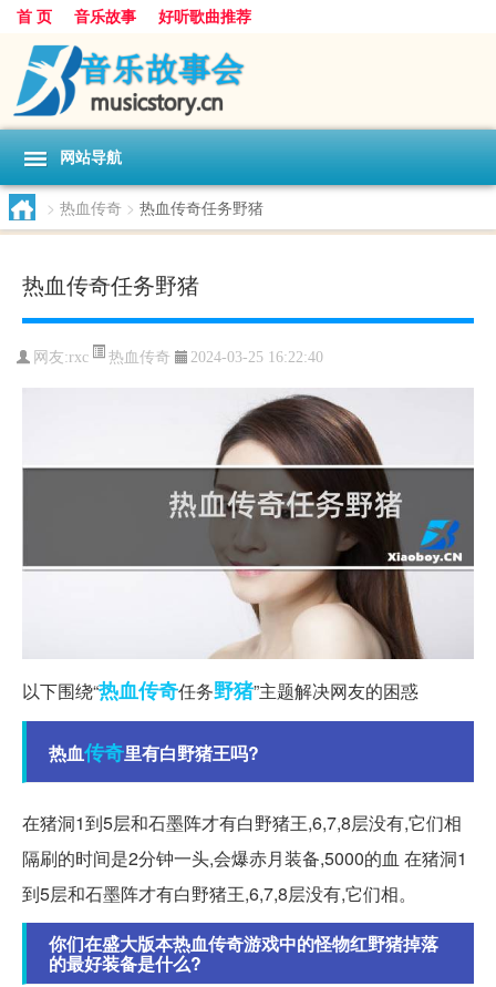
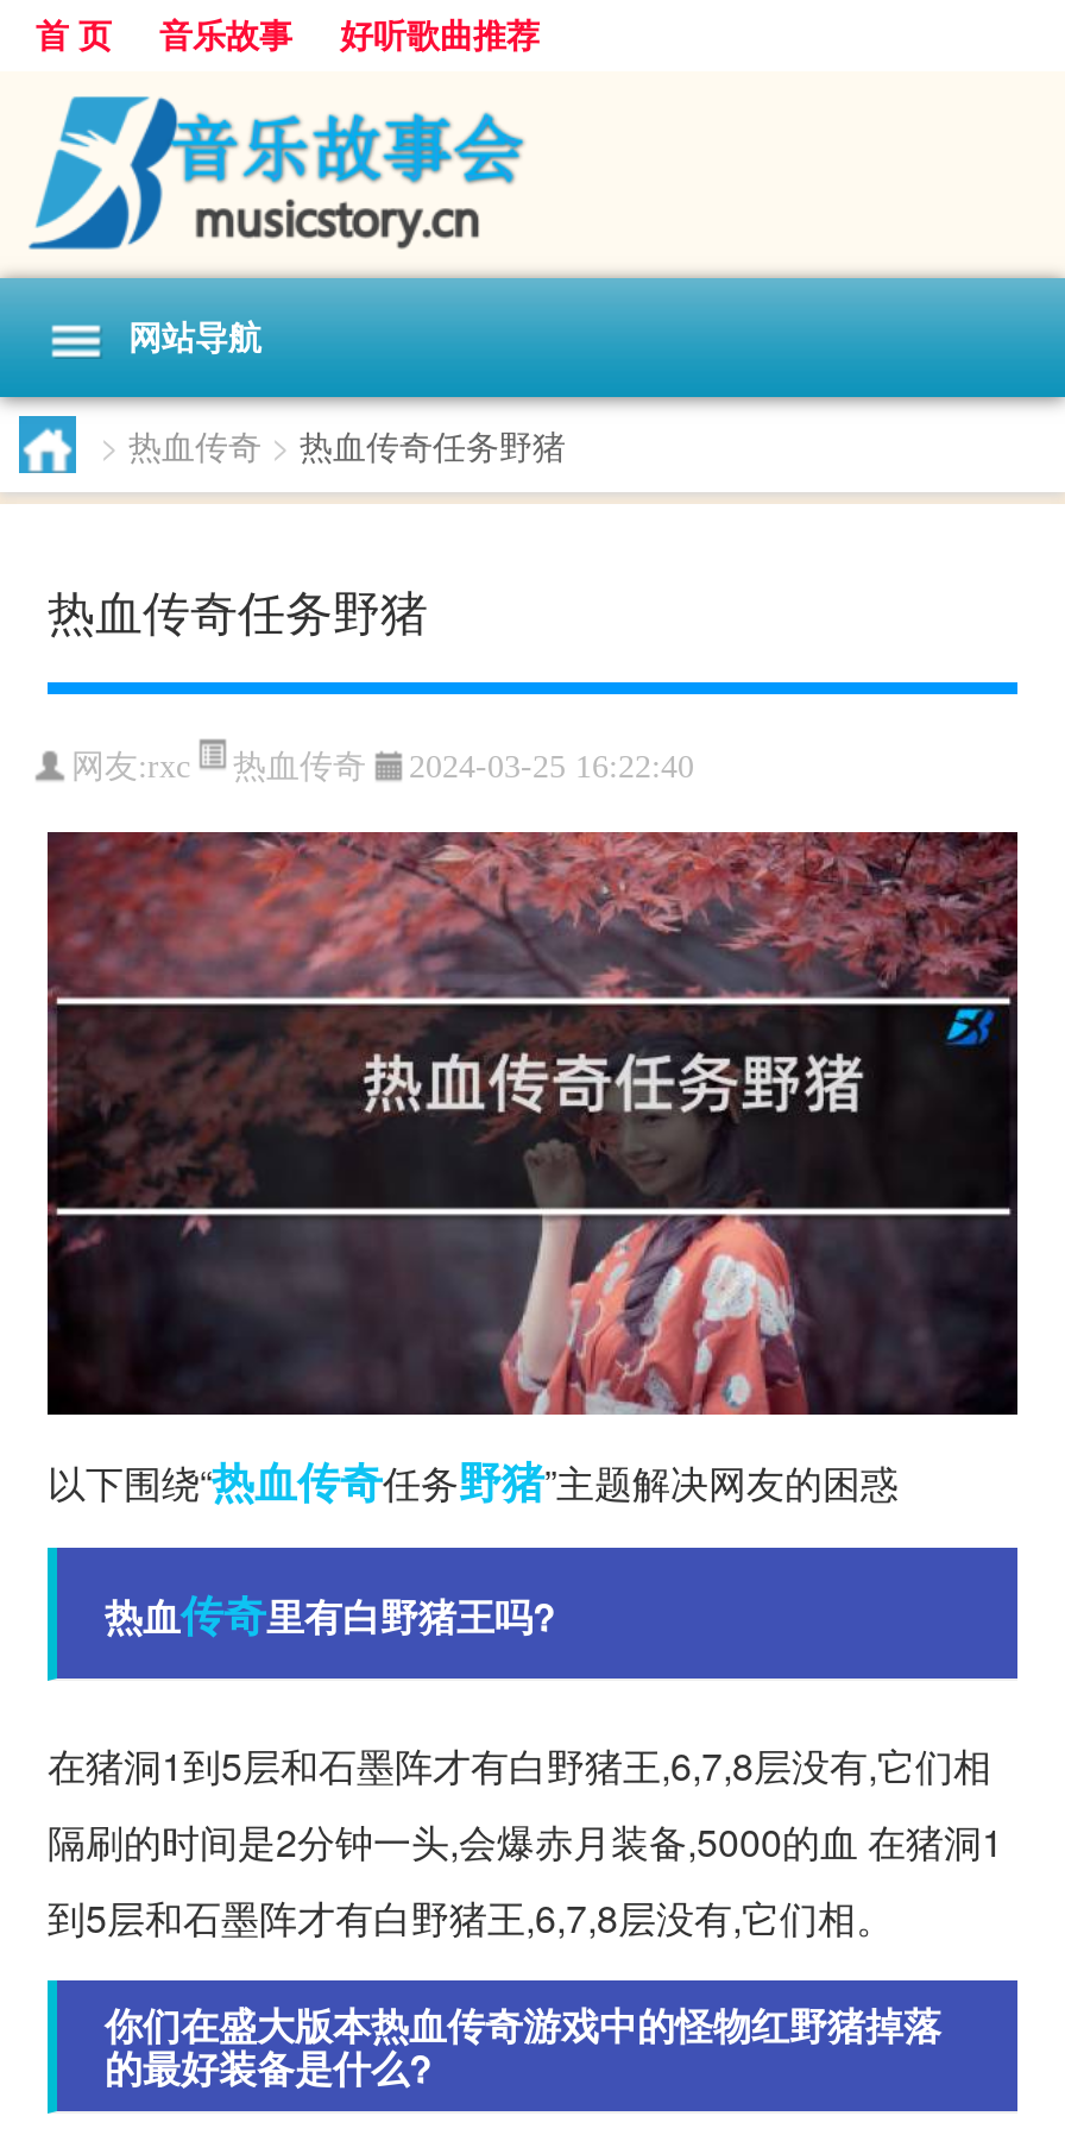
- [image]
+ [image]
